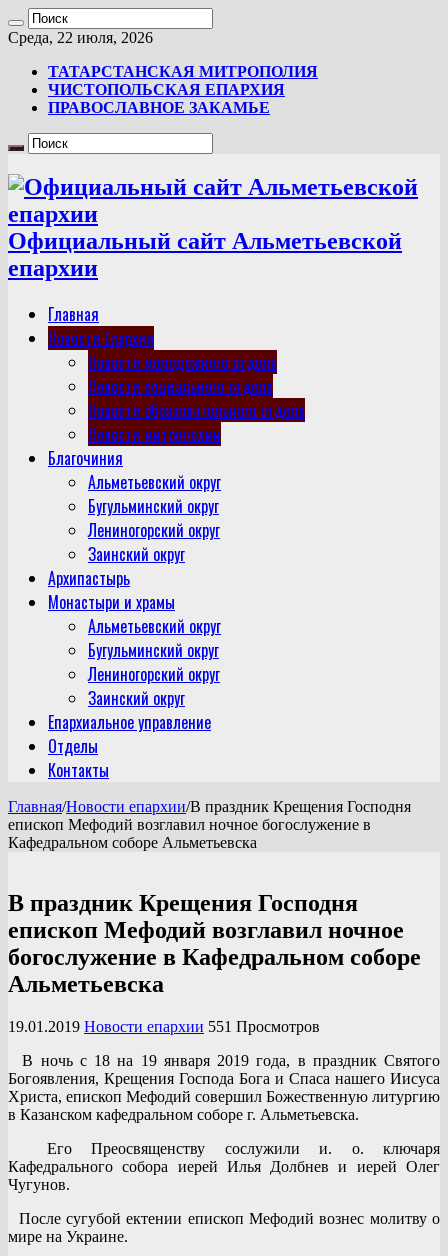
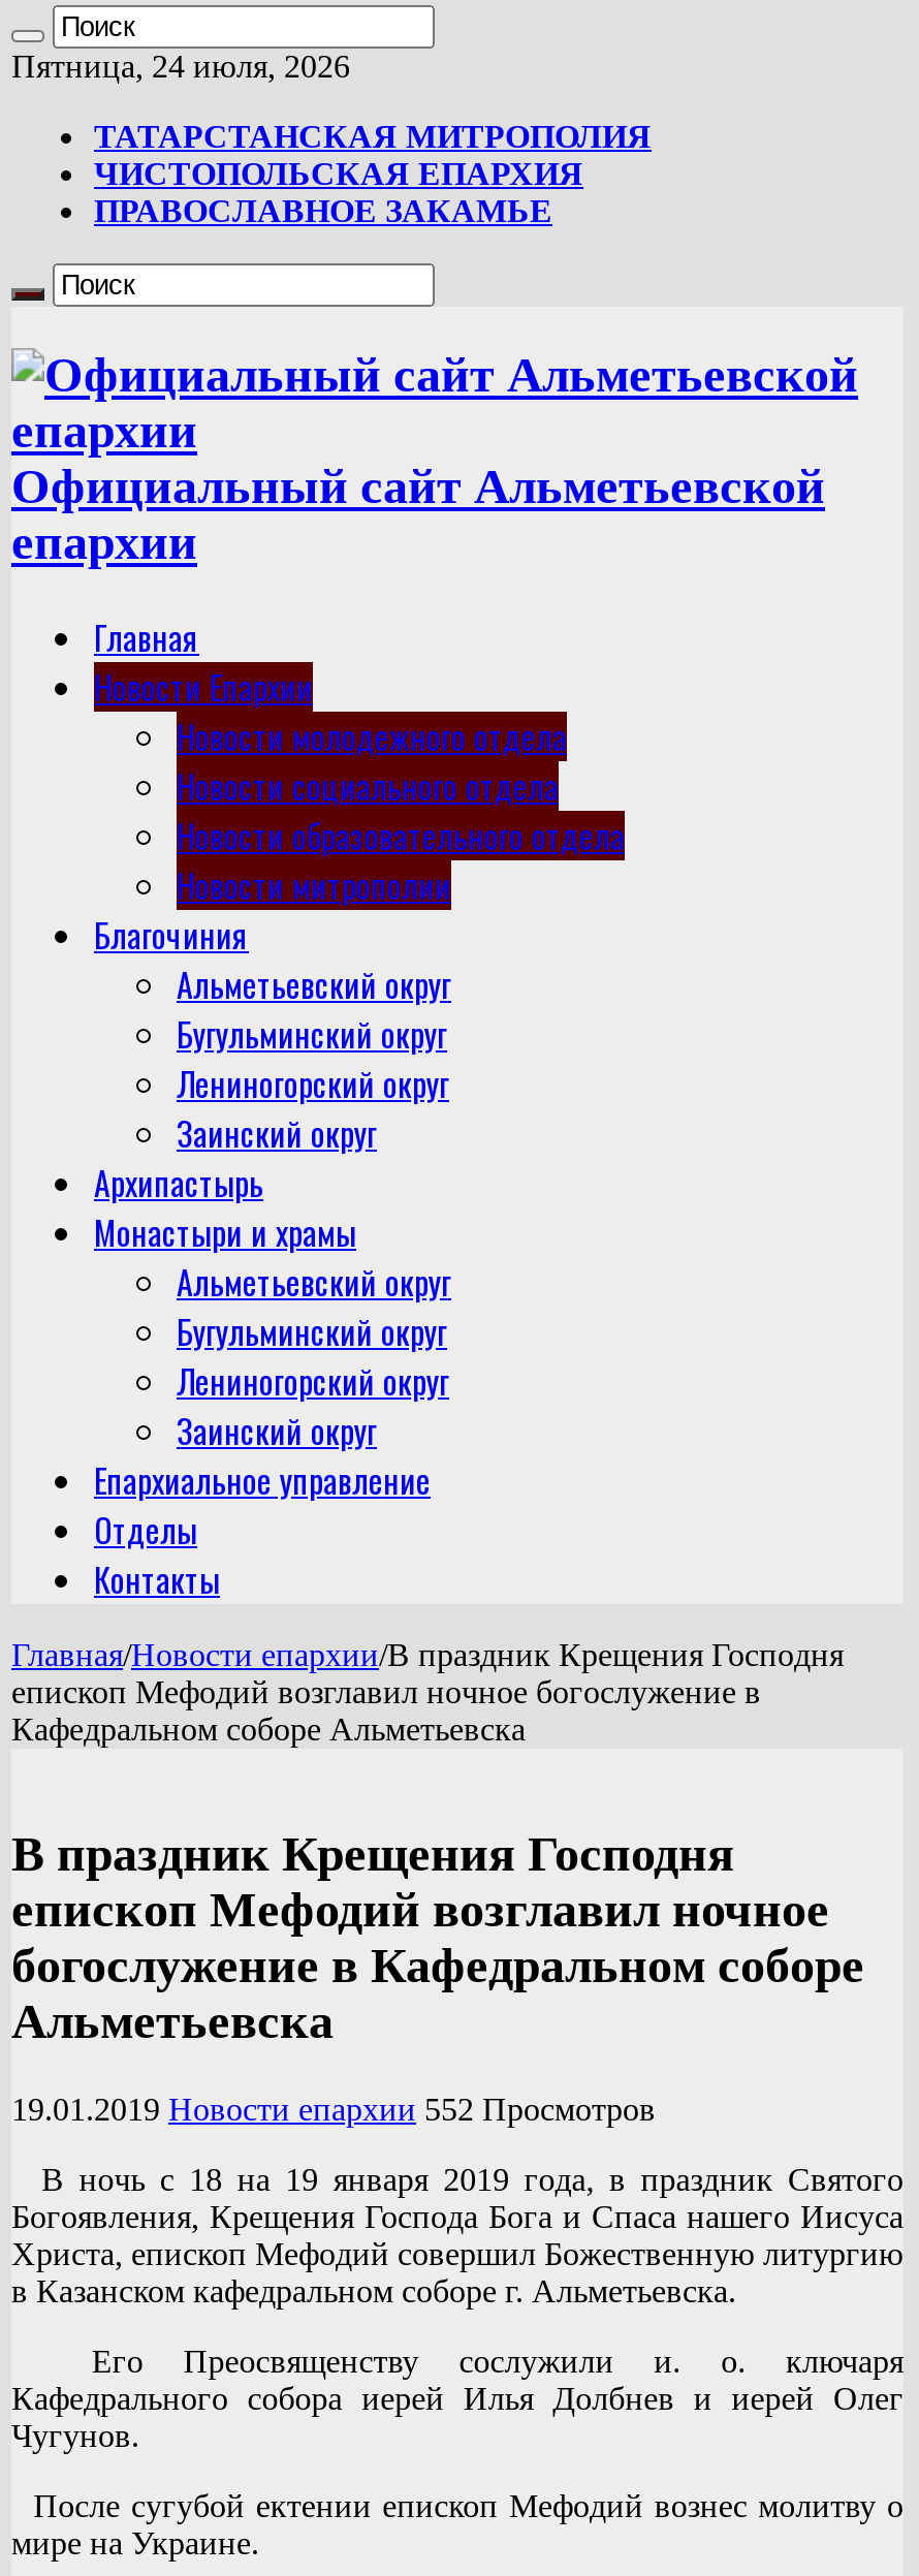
- Среда, 22 июля, 2026
+ Пятница, 24 июля, 2026

- 19.01.2019 Новости епархии 551 Просмотров
+ 19.01.2019 Новости епархии 552 Просмотров
